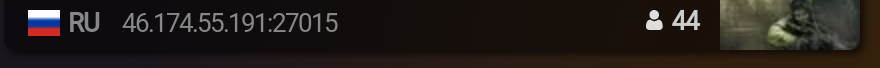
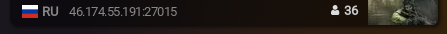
- 44
+ 36
